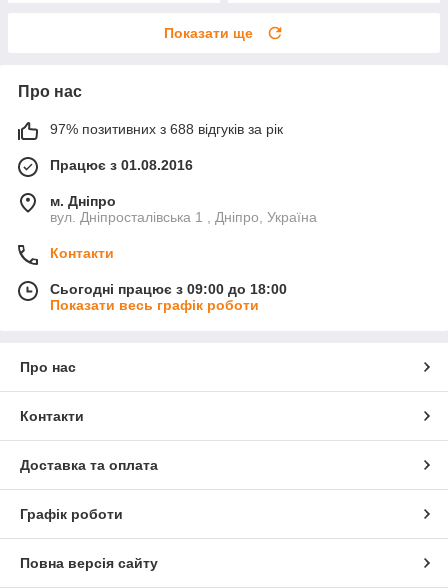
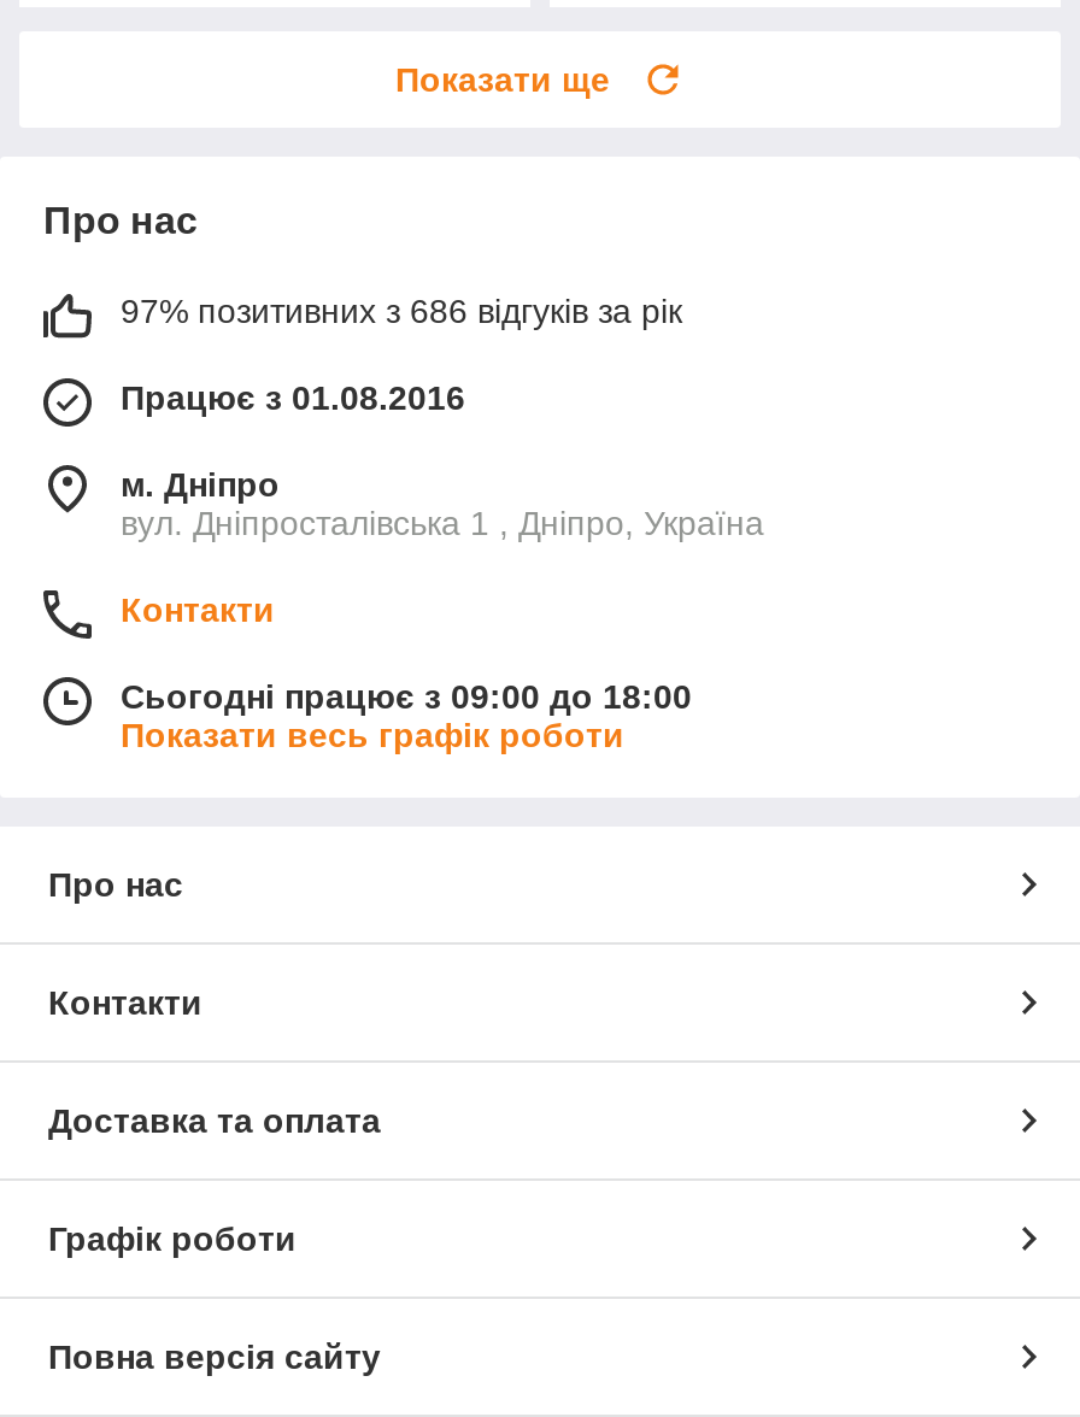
- 97% позитивних з 688 відгуків за рік
+ 97% позитивних з 686 відгуків за рік
